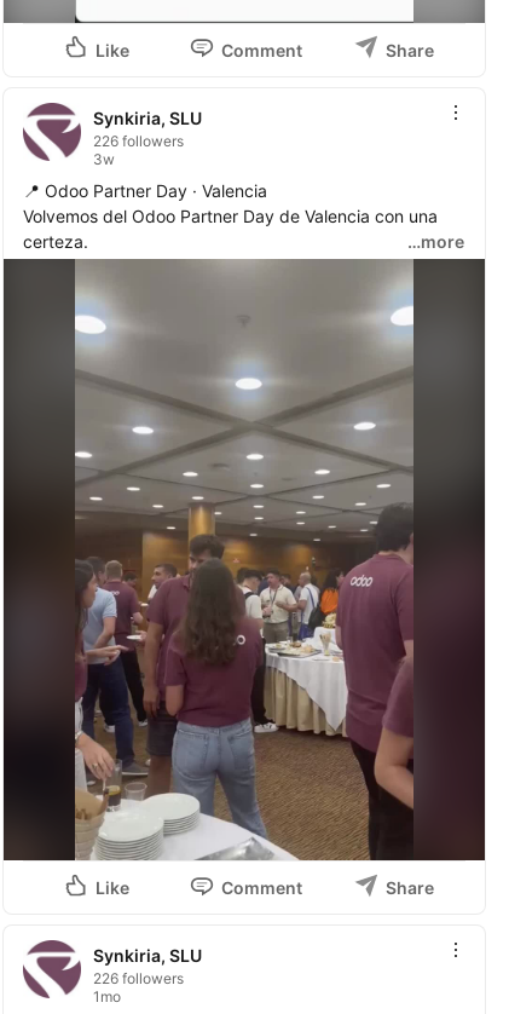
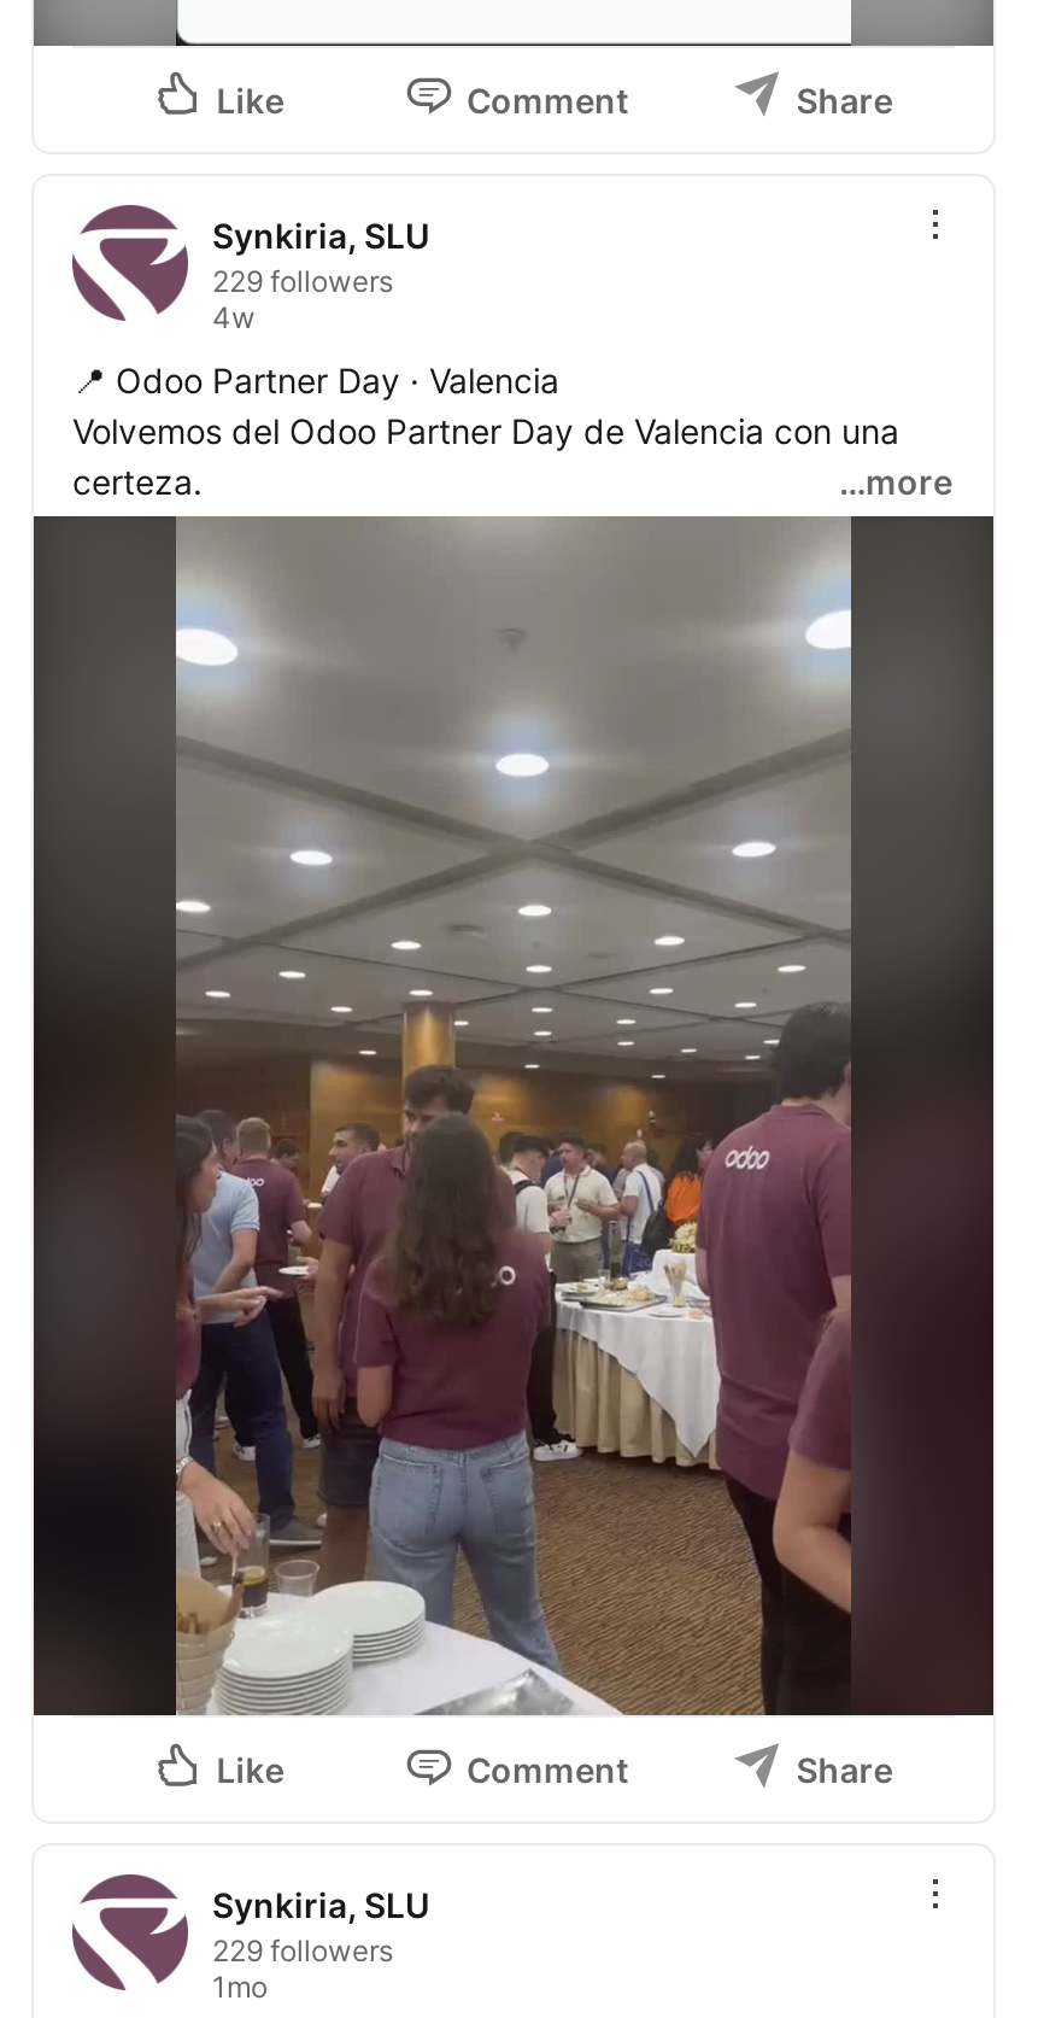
- 226 followers
- 3w
+ 229 followers
+ 4w

- 226 followers
+ 229 followers
